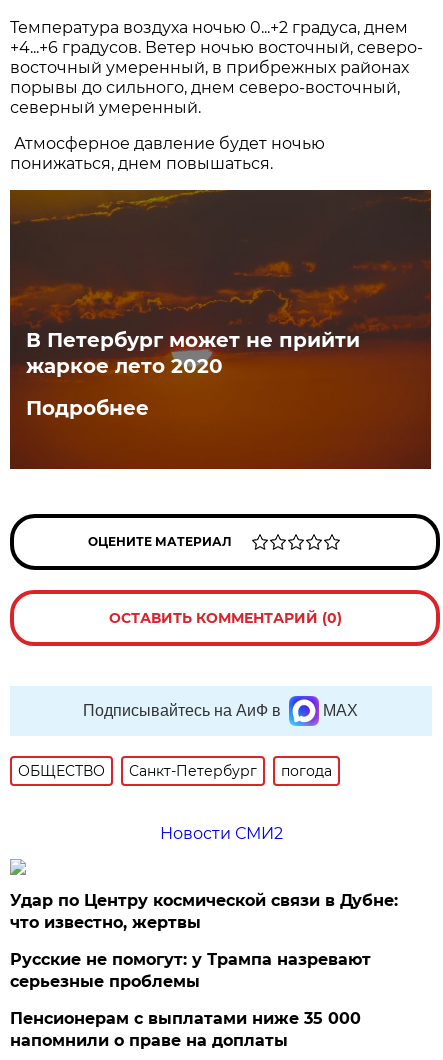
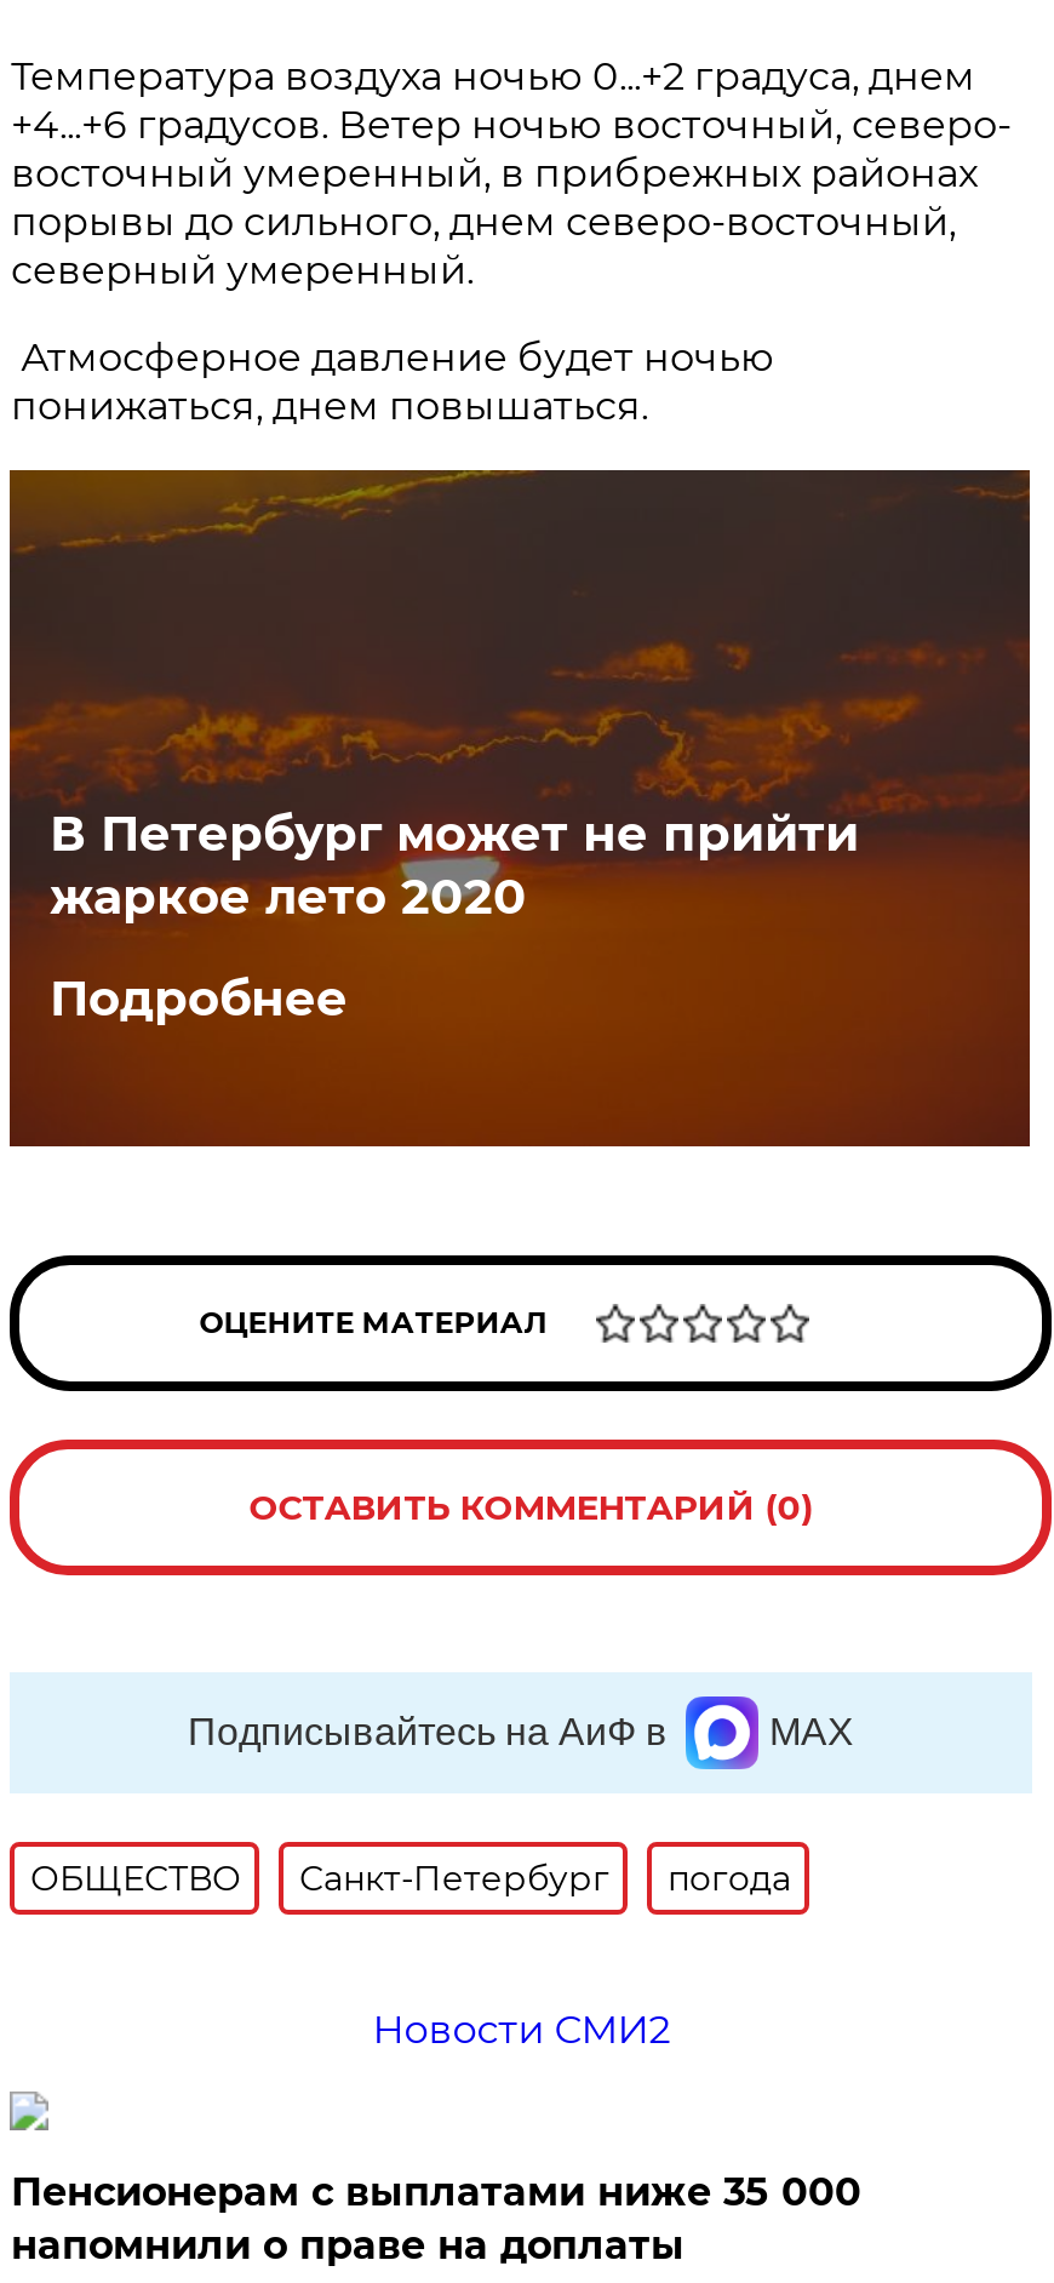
- Удар по Центру космической связи в Дубне:
- что известно, жертвы
- Русские не помогут: у Трампа назревают
- серьезные проблемы
